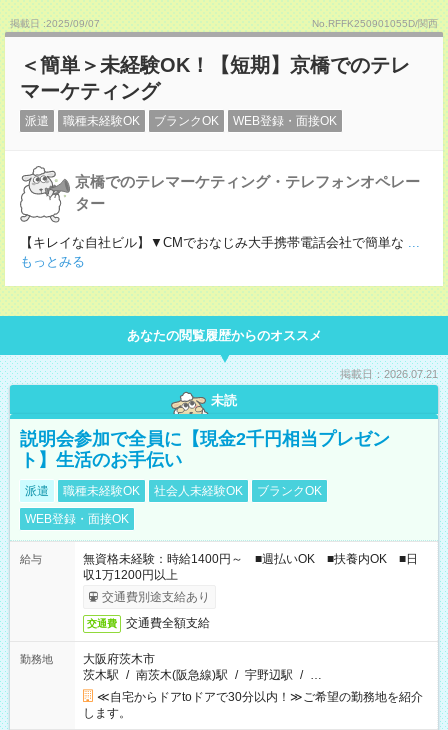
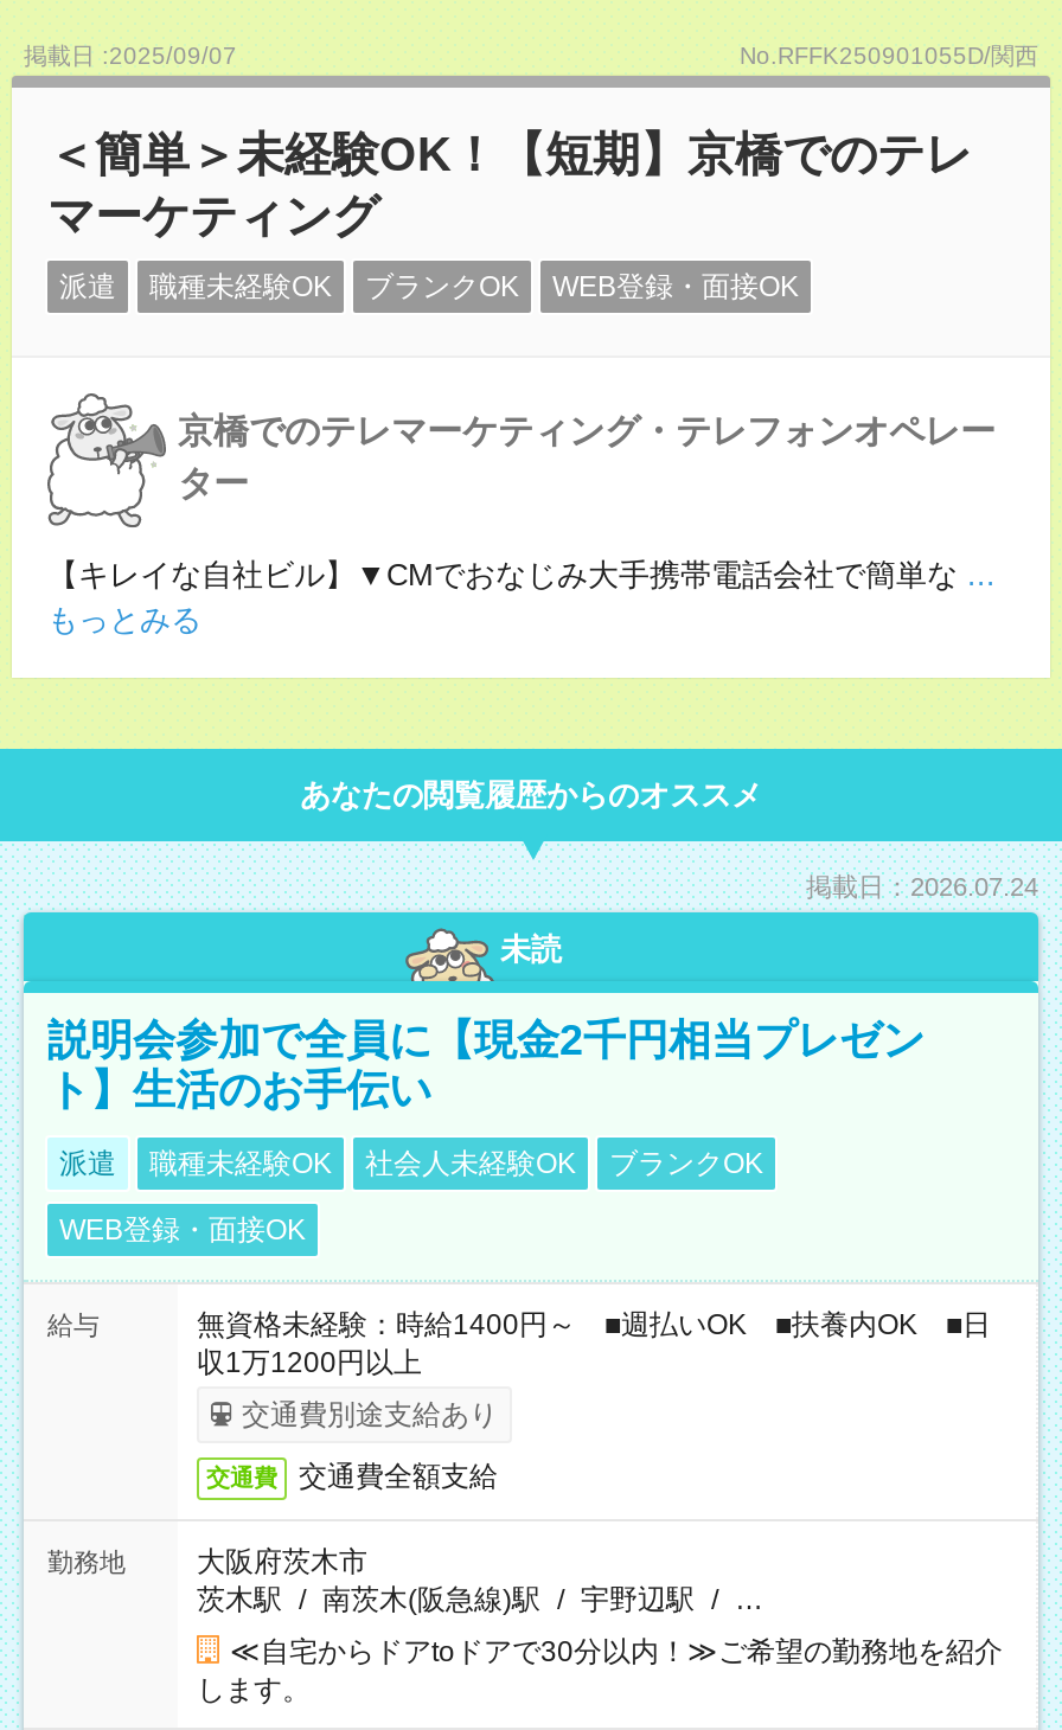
- 掲載日：2026.07.21
+ 掲載日：2026.07.24
